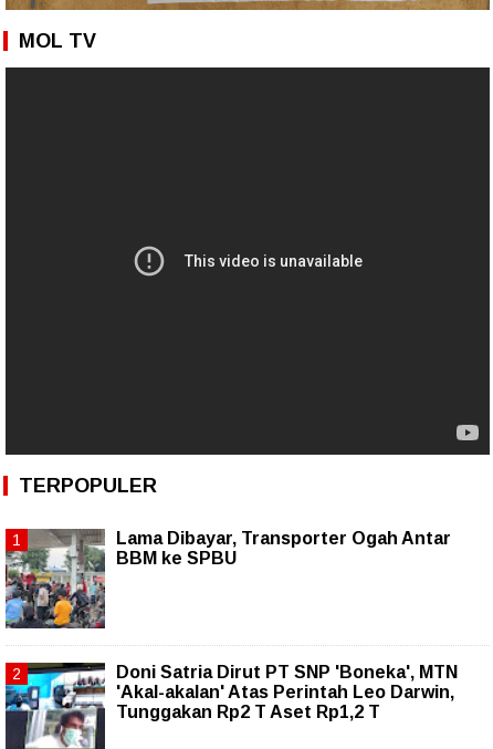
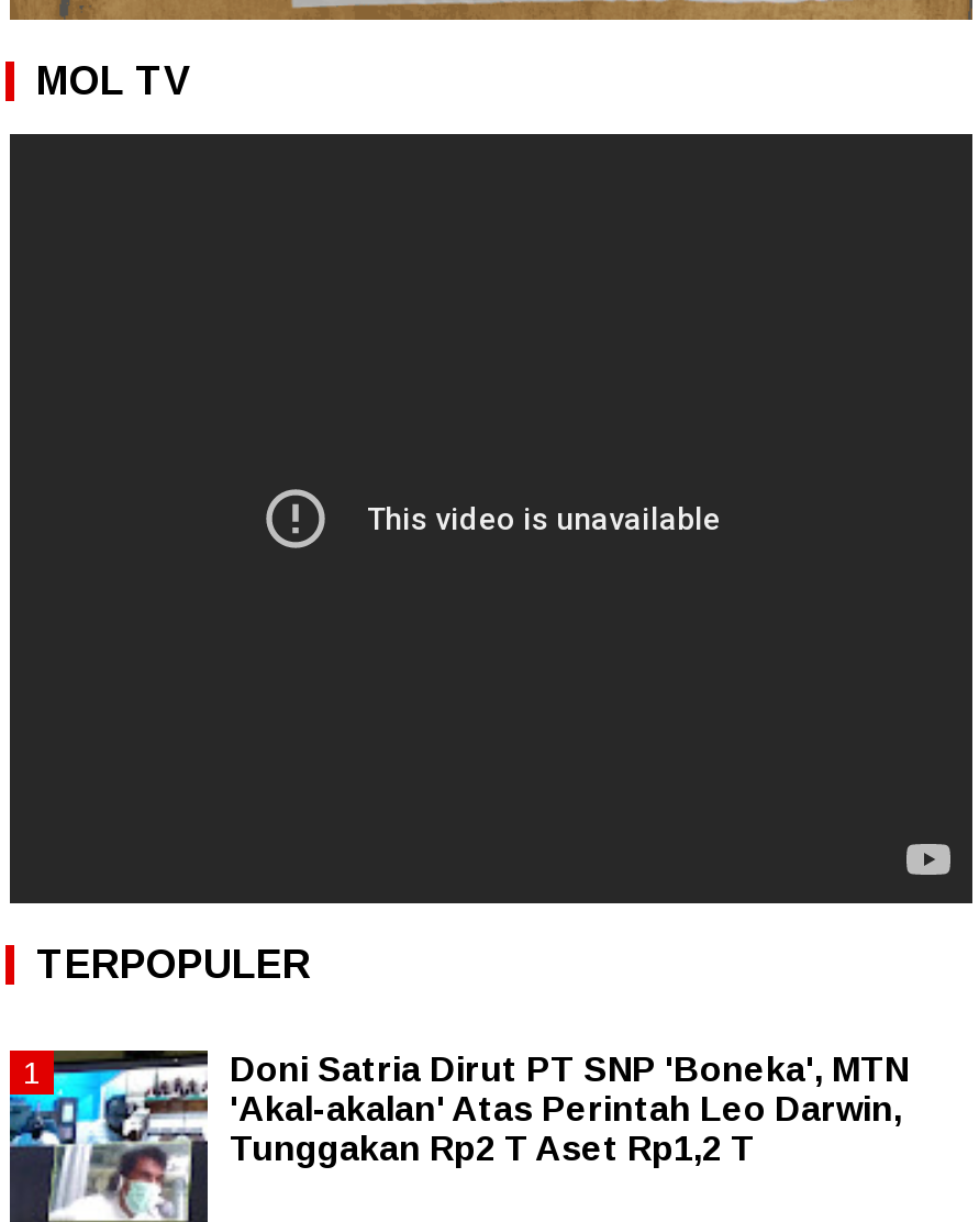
- [image]
- Lama Dibayar, Transporter Ogah Antar
- BBM ke SPBU
